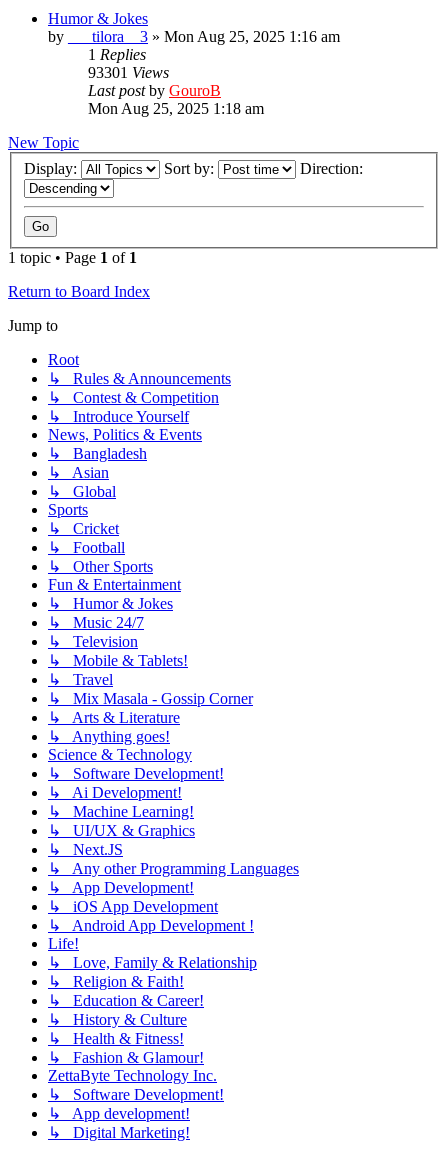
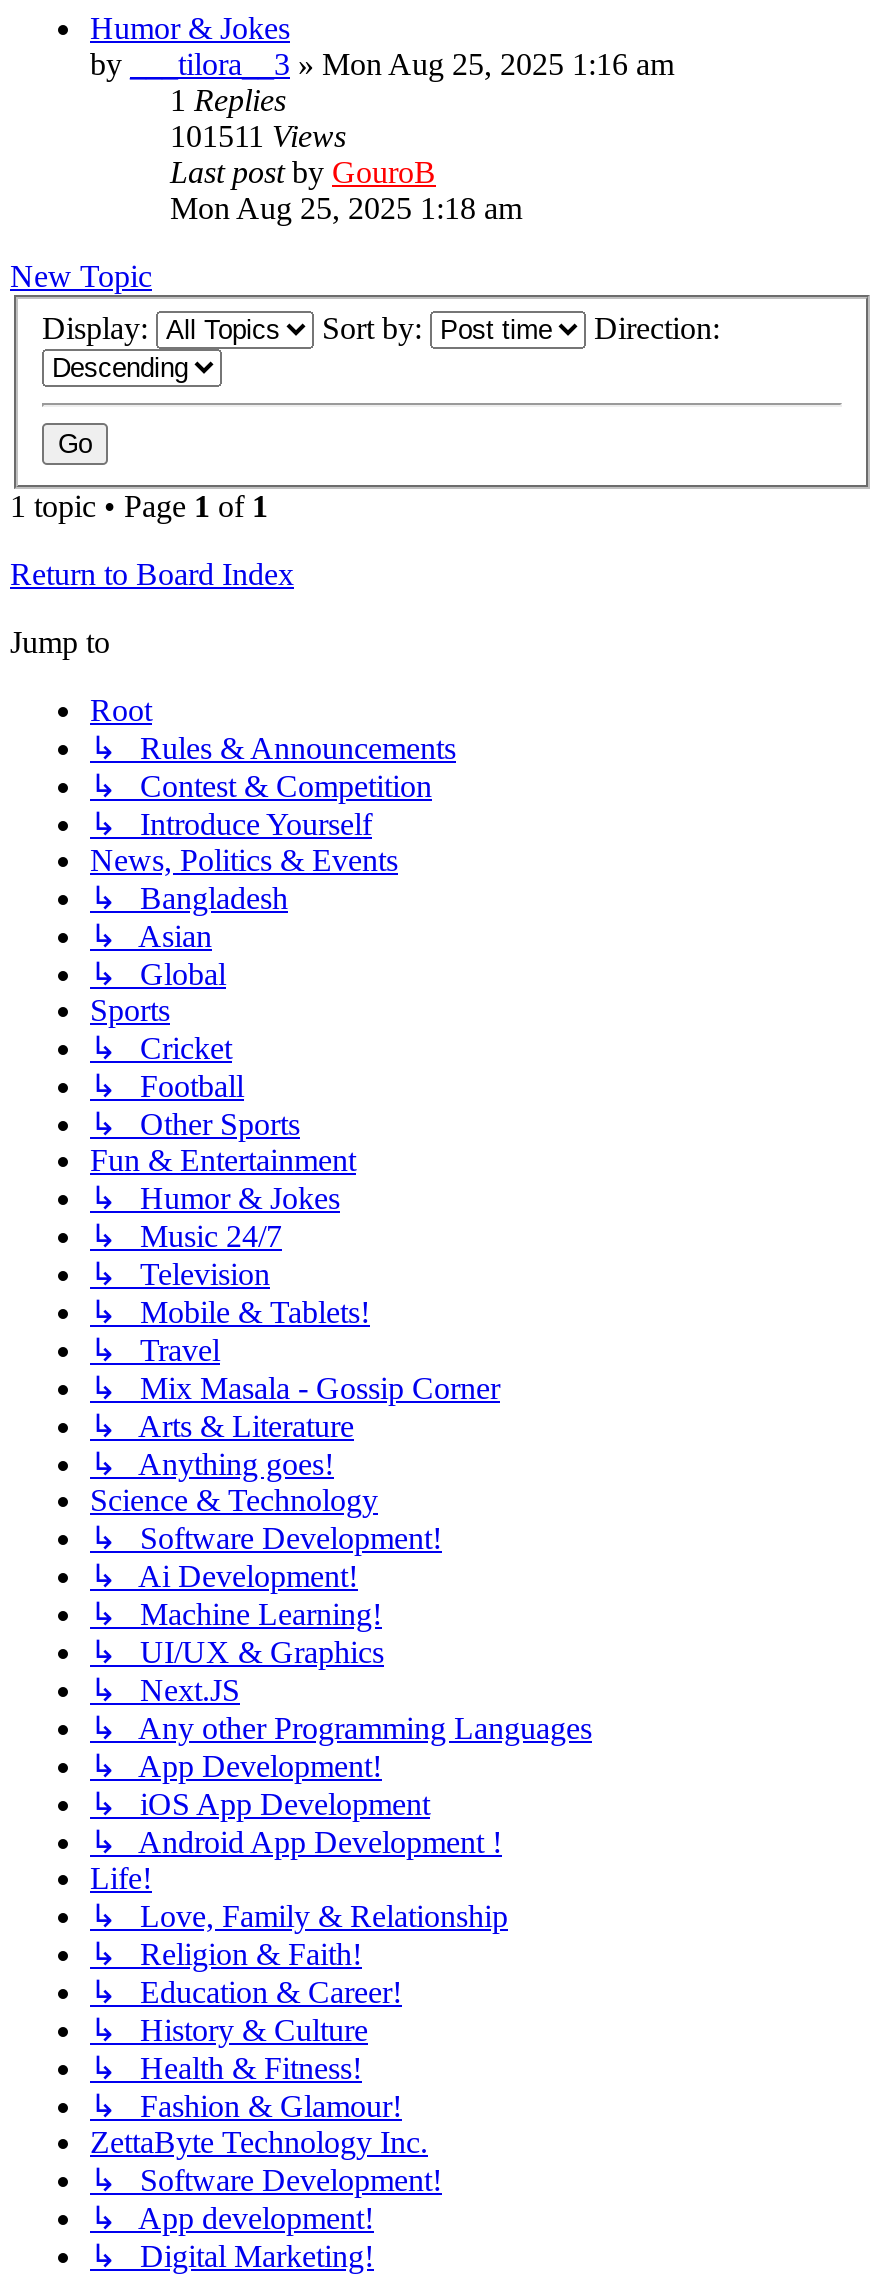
- 93301 Views
+ 101511 Views
